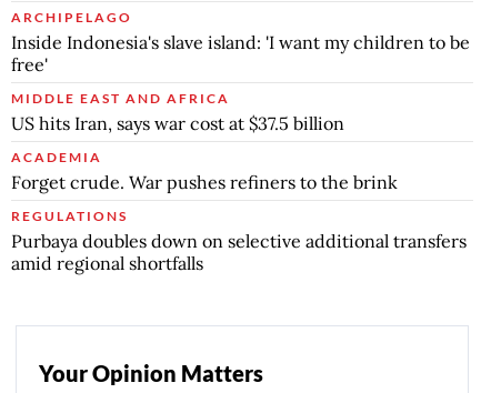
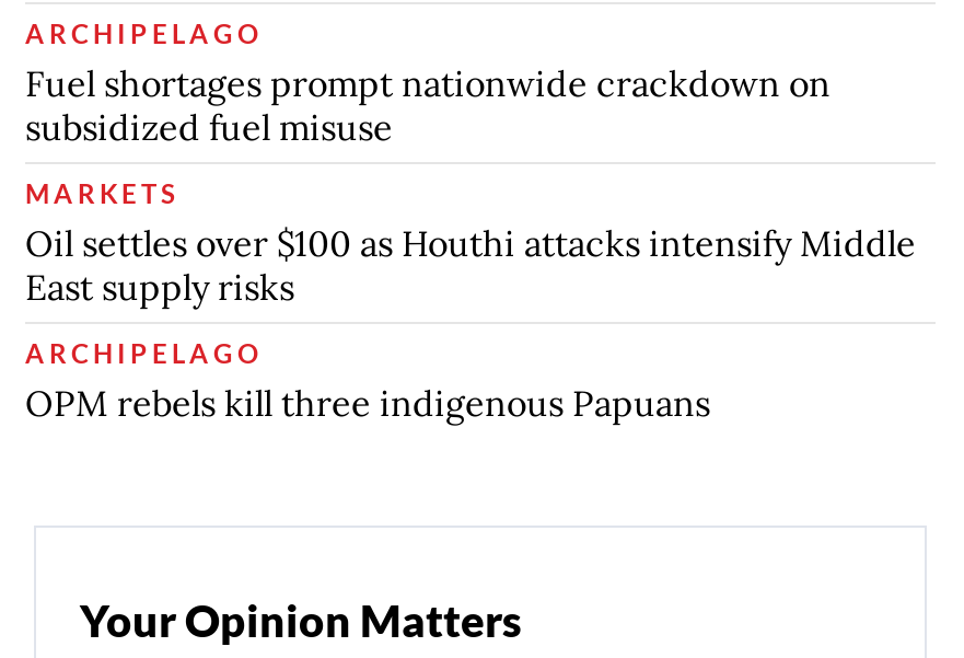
- Inside Indonesia's slave island: 'I want my children to be
- free'
- MIDDLE EAST AND AFRICA
- US hits Iran, says war cost at $37.5 billion
- ACADEMIA
- Forget crude. War pushes refiners to the brink
- REGULATIONS
- Purbaya doubles down on selective additional transfers
- amid regional shortfalls
+ Fuel shortages prompt nationwide crackdown on
+ subsidized fuel misuse
+ MARKETS
+ Oil settles over $100 as Houthi attacks intensify Middle
+ East supply risks
+ ARCHIPELAGO
+ OPM rebels kill three indigenous Papuans
